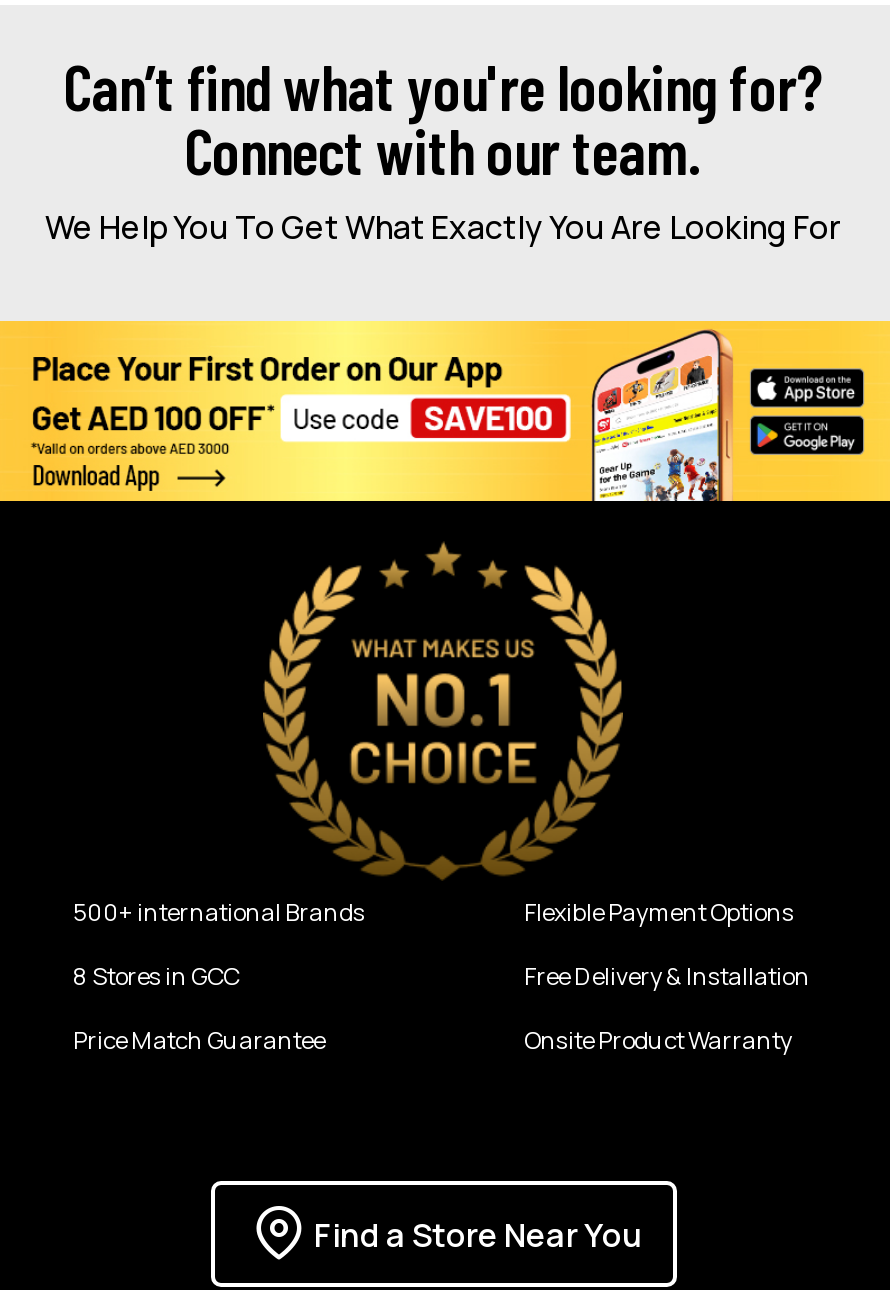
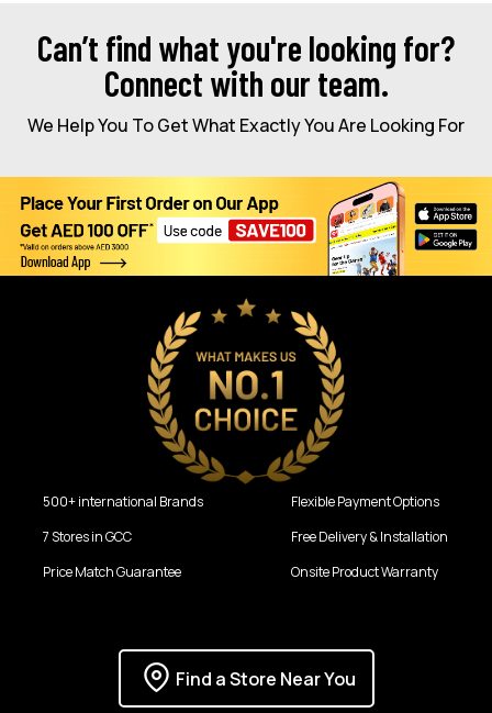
- 8 Stores in GCC
+ 7 Stores in GCC
